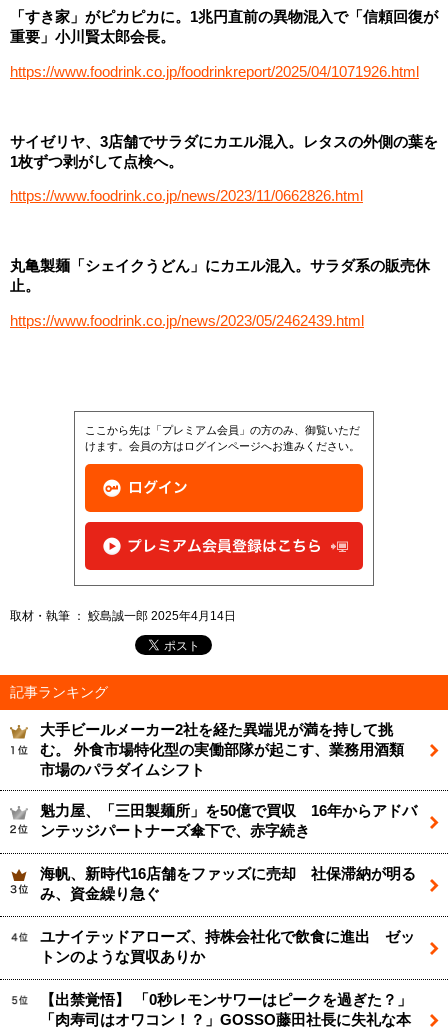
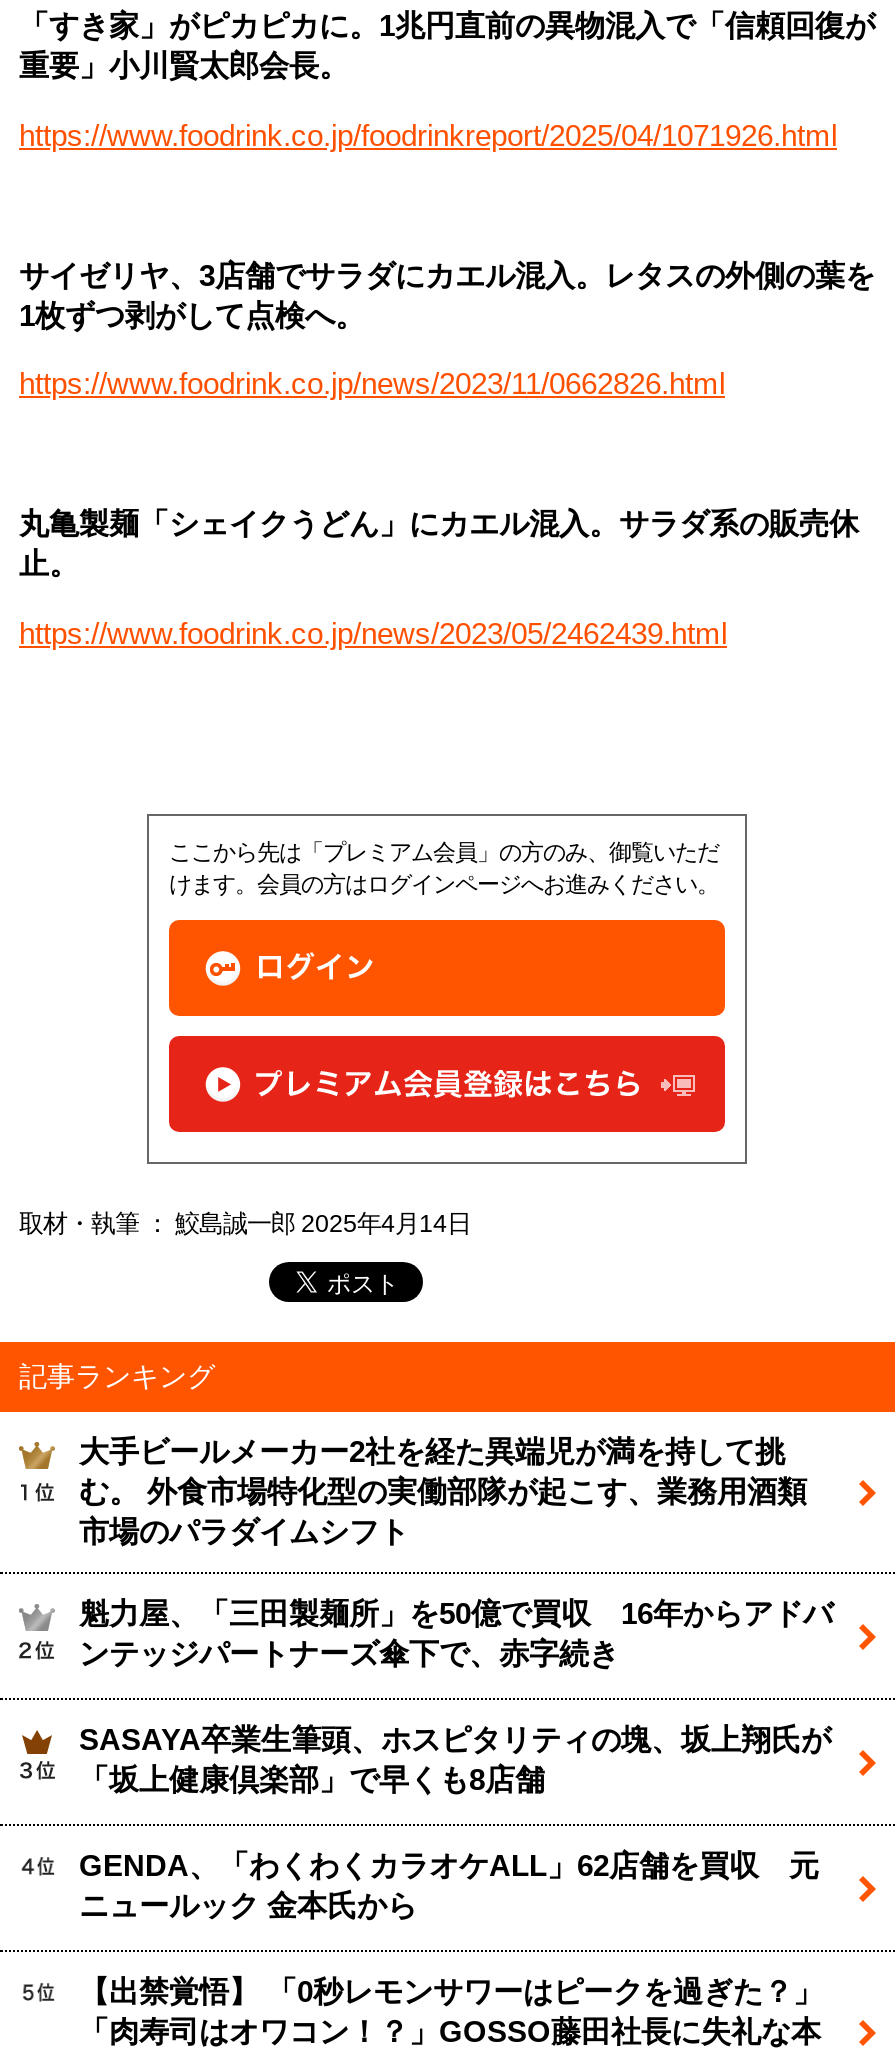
- 海帆、新時代16店舗をファッズに売却 社保滞納が明る
- み、資金繰り急ぐ
+ SASAYA卒業生筆頭、ホスピタリティの塊、坂上翔氏が
+ 「坂上健康倶楽部」で早くも8店舗

- ユナイテッドアローズ、持株会社化で飲食に進出 ゼッ
- トンのような買収ありか
+ GENDA、「わくわくカラオケALL」62店舗を買収 元
+ ニュールック 金本氏から
